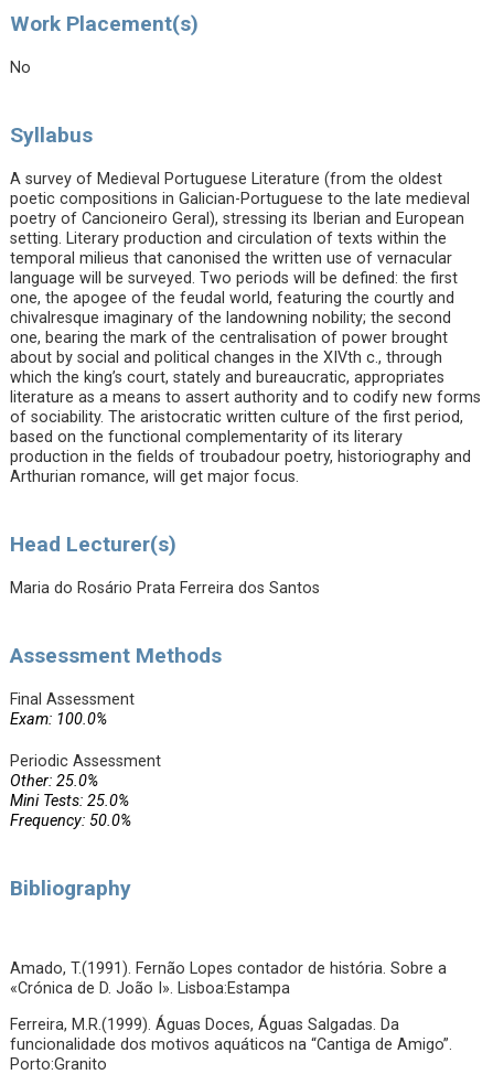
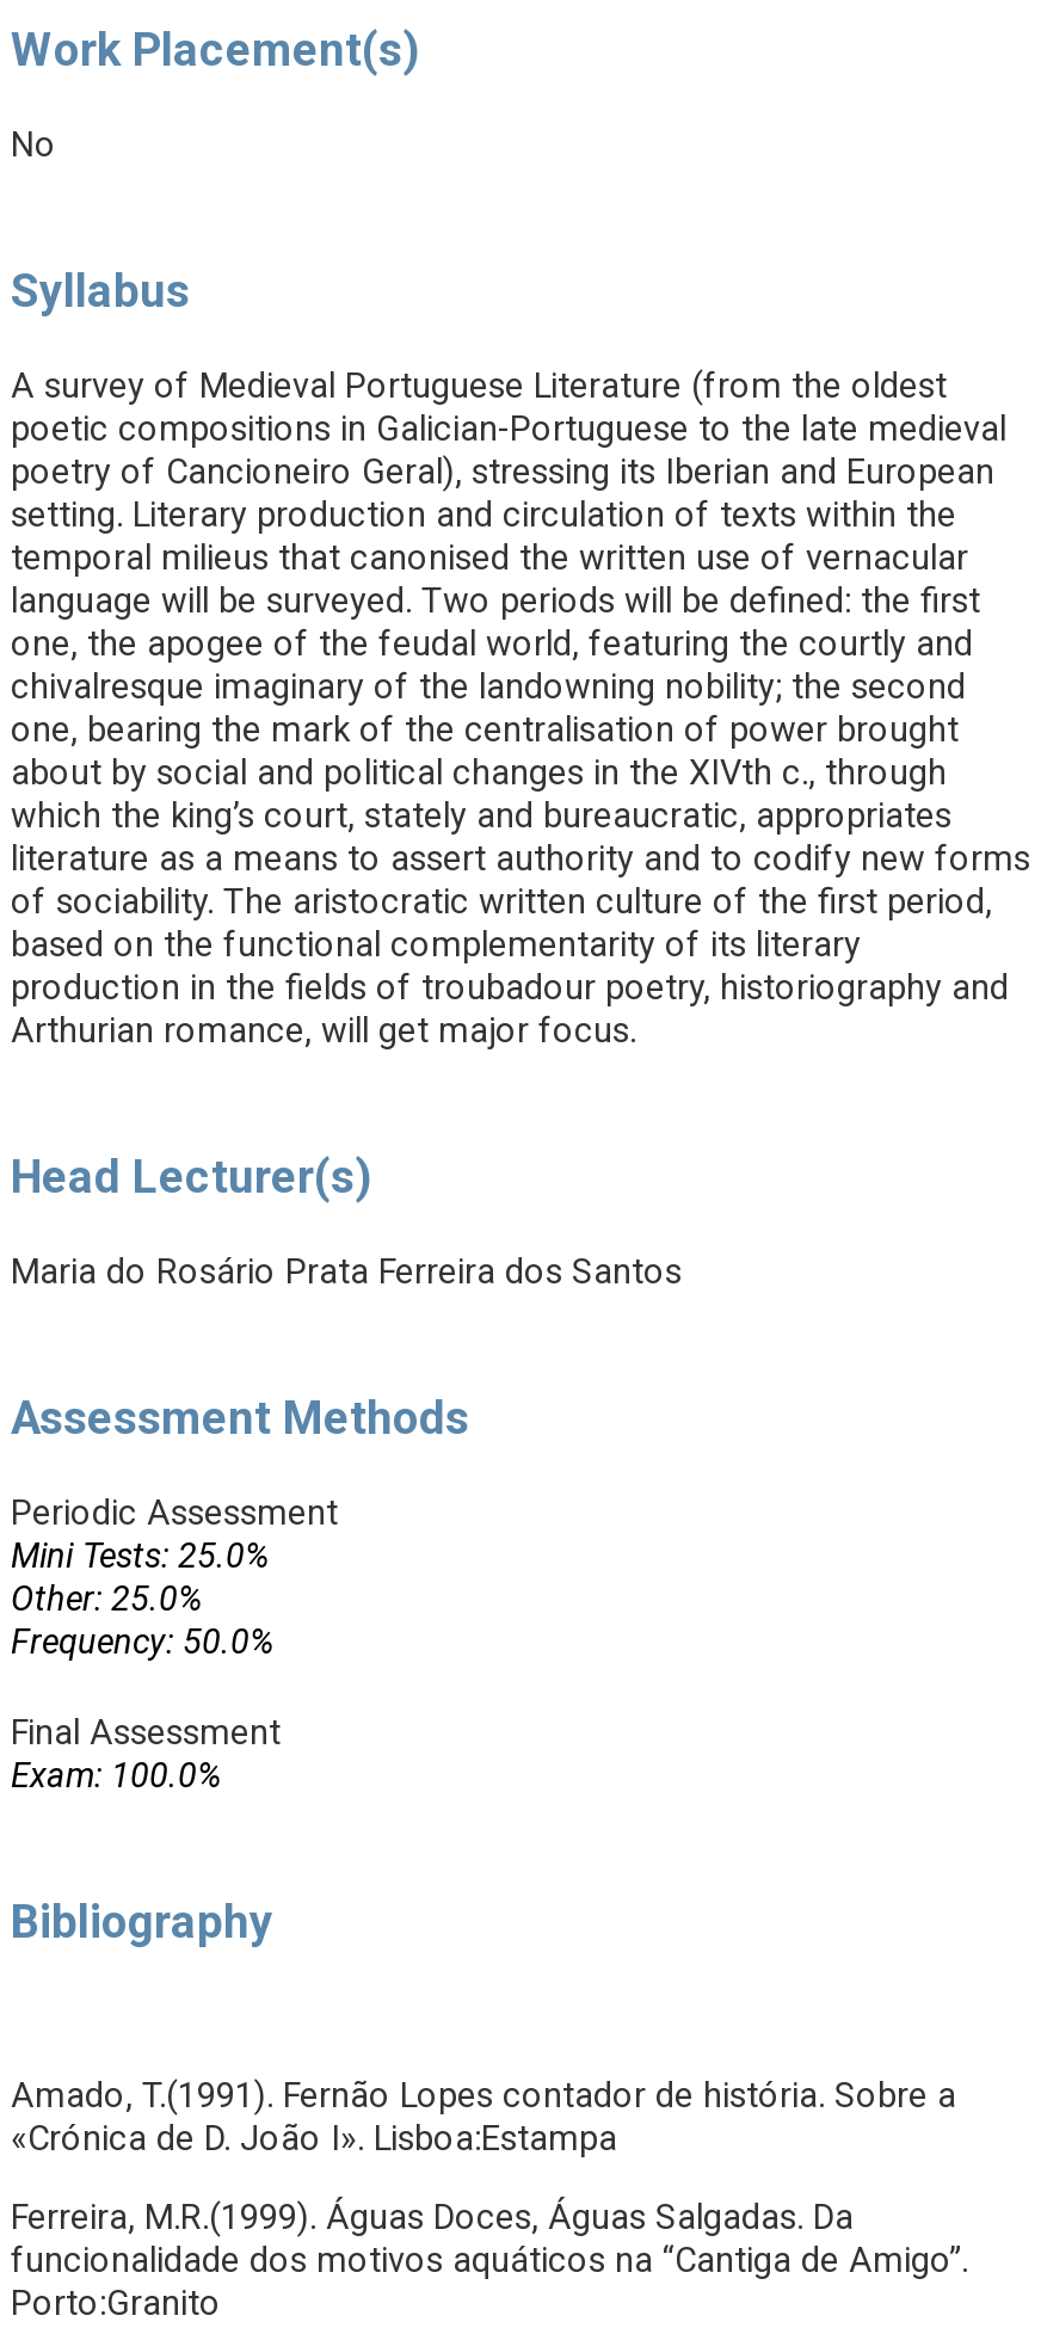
moved down: Final Assessment | Exam: 100.0%

moved up: Periodic Assessment | Other: 25.0% | Mini Tests: 25.0% | Frequency: 50.0%
